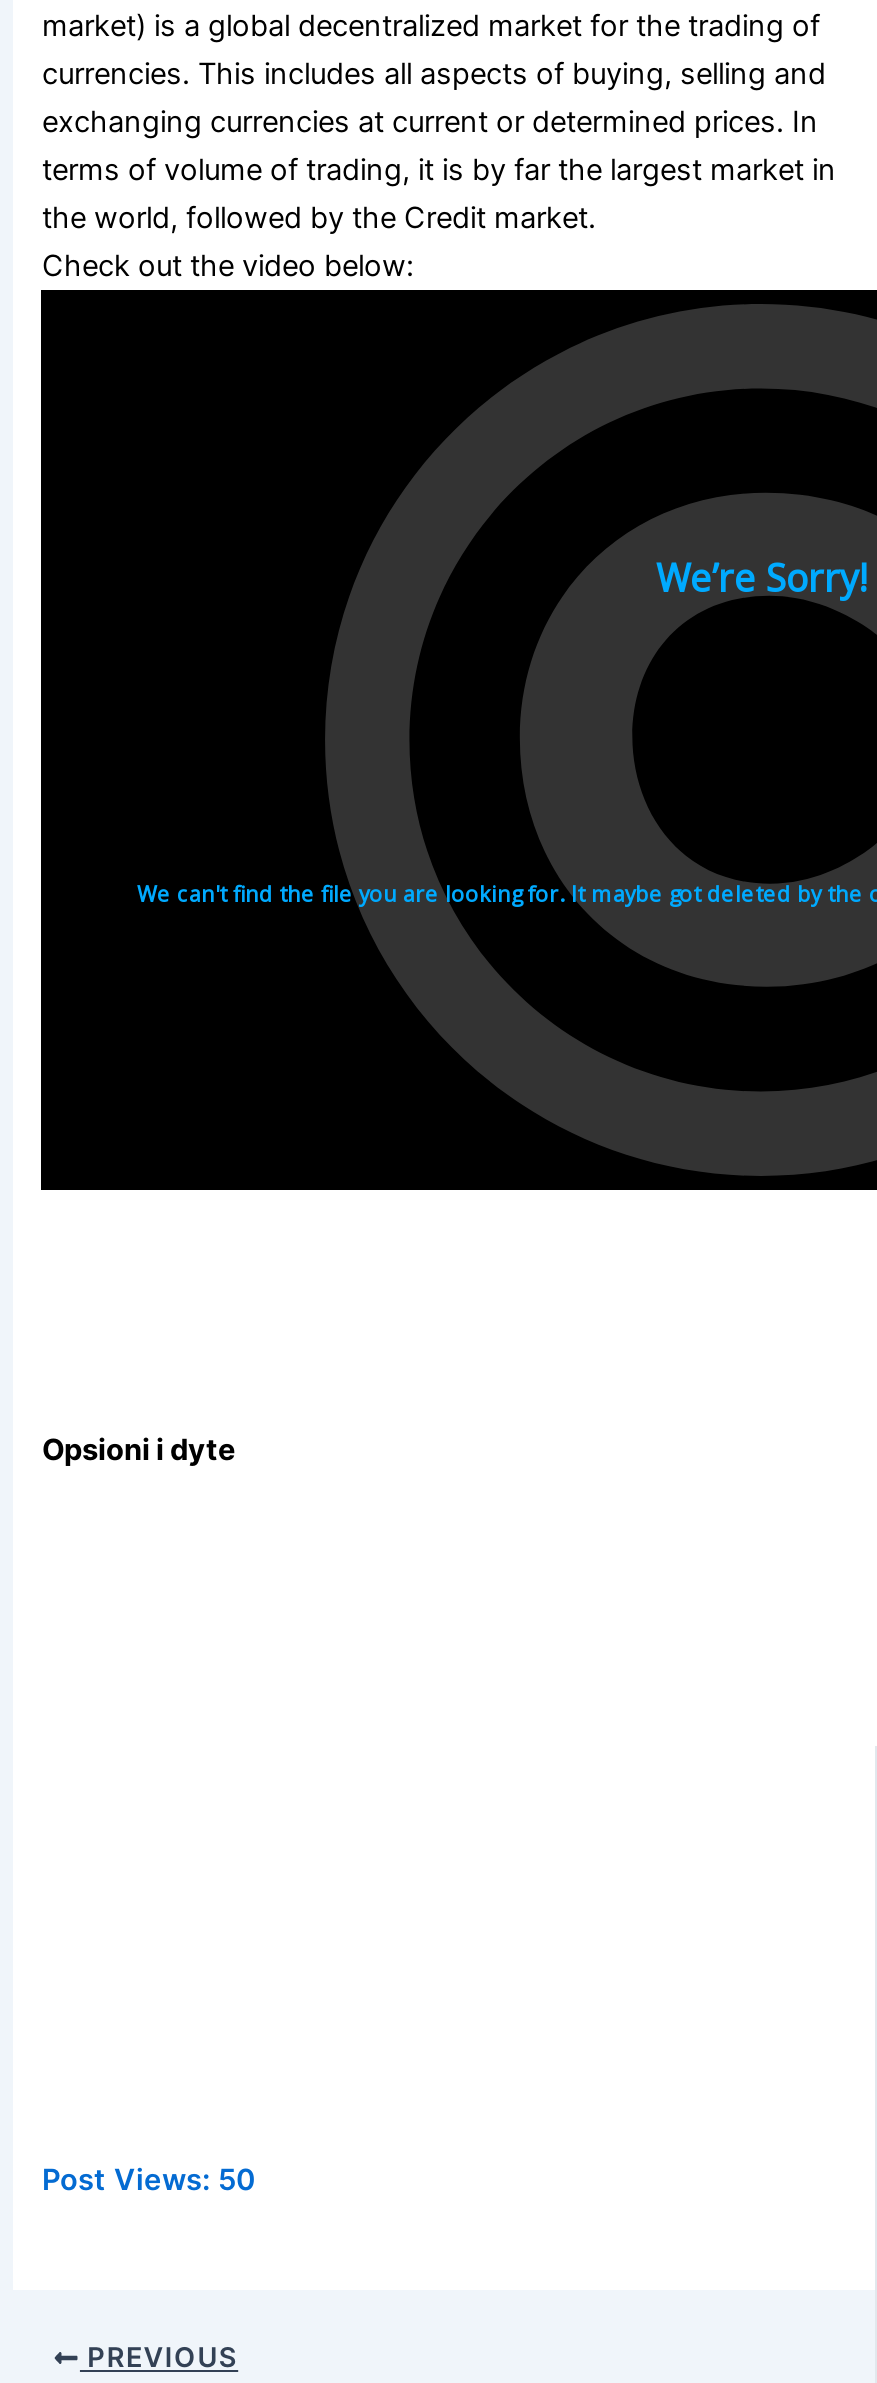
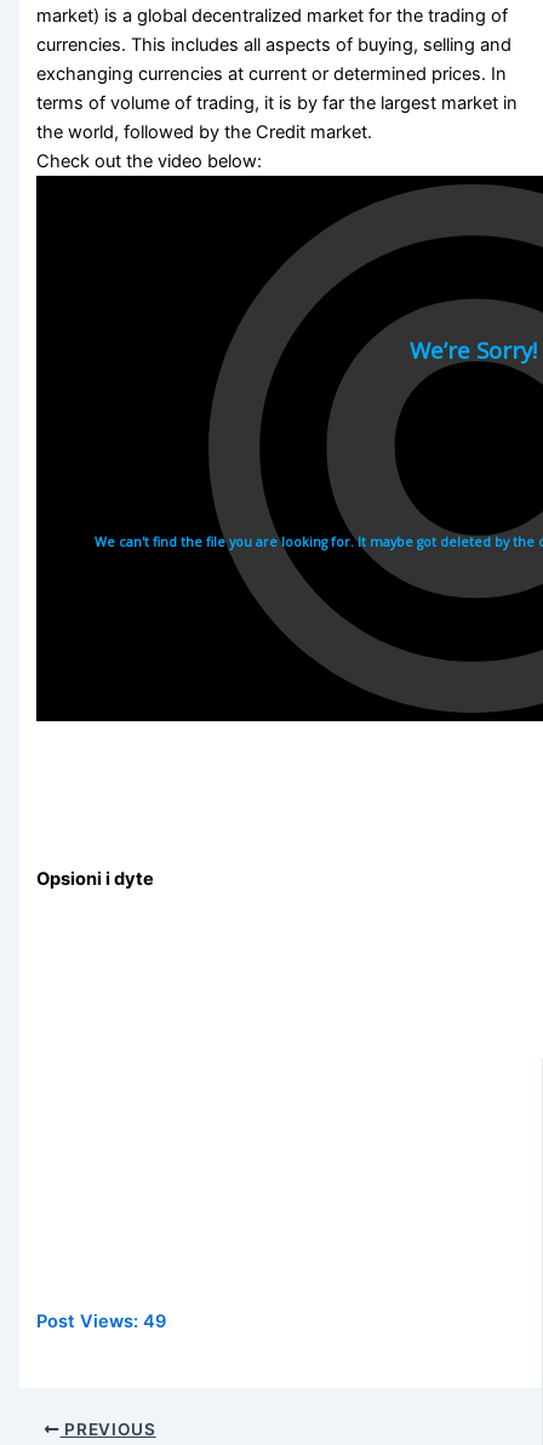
- Post Views: 50
+ Post Views: 49
